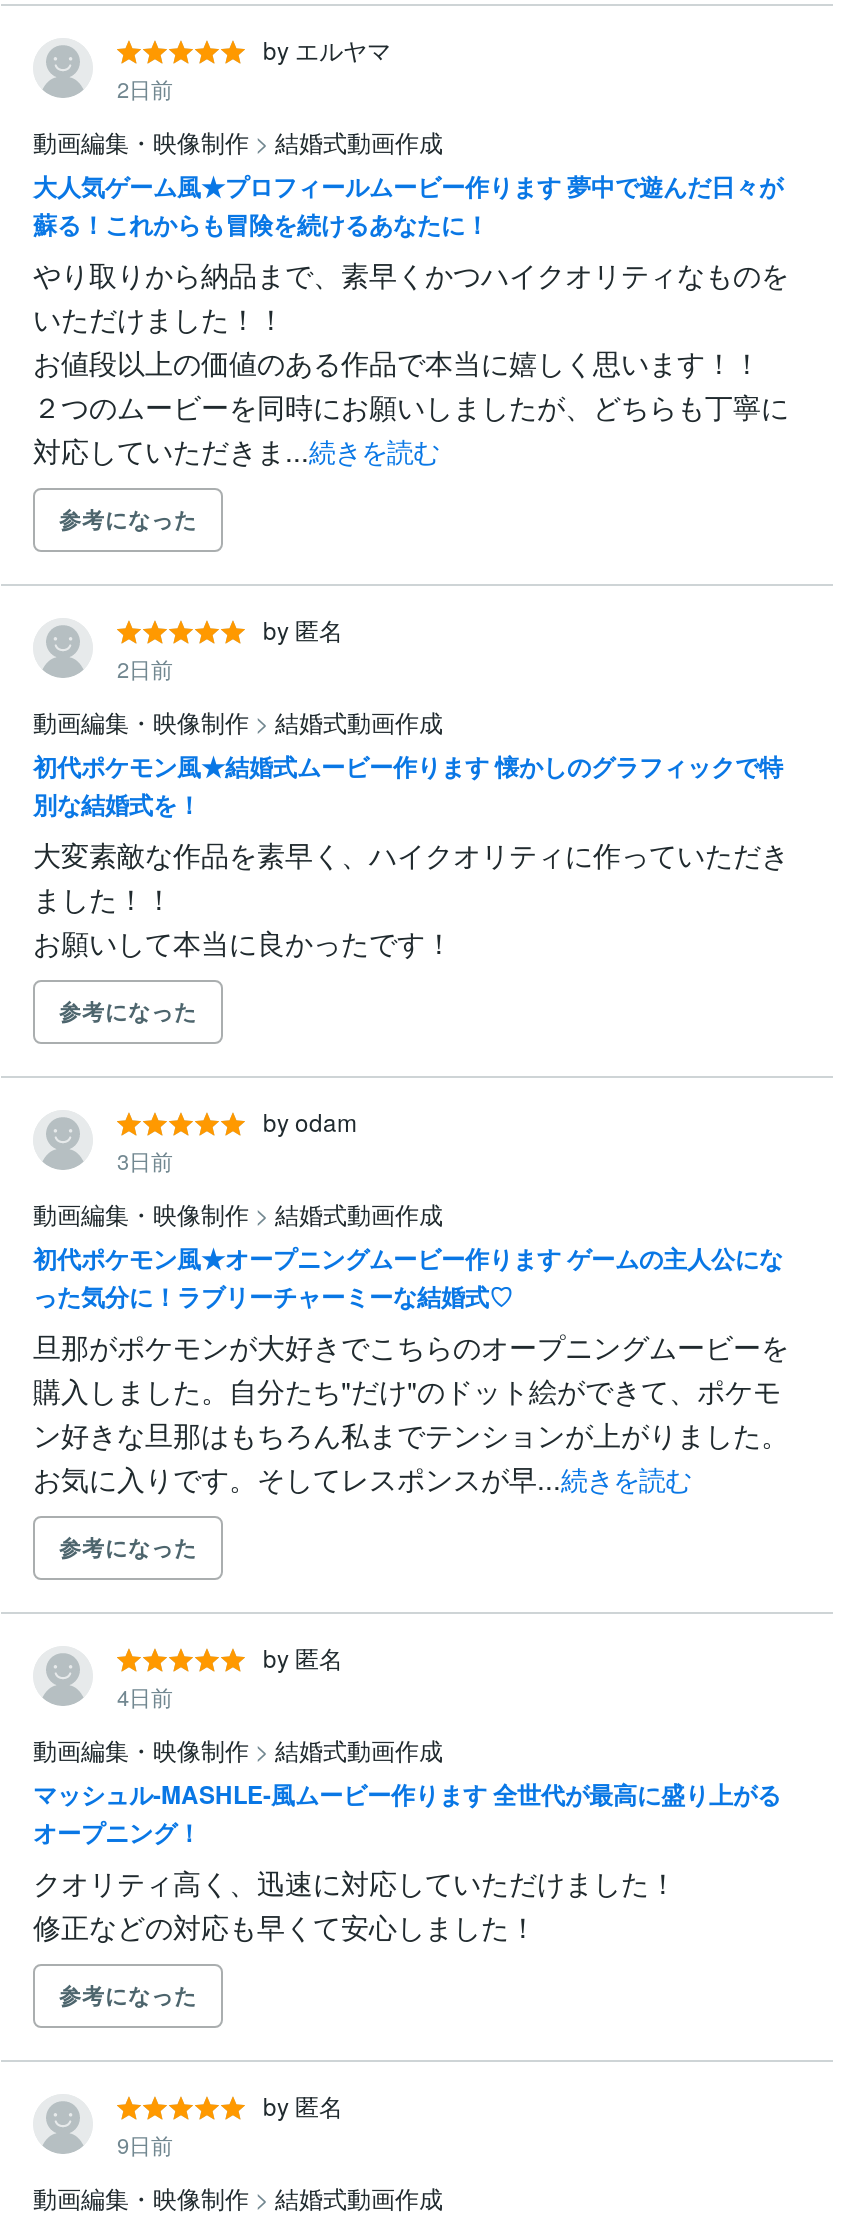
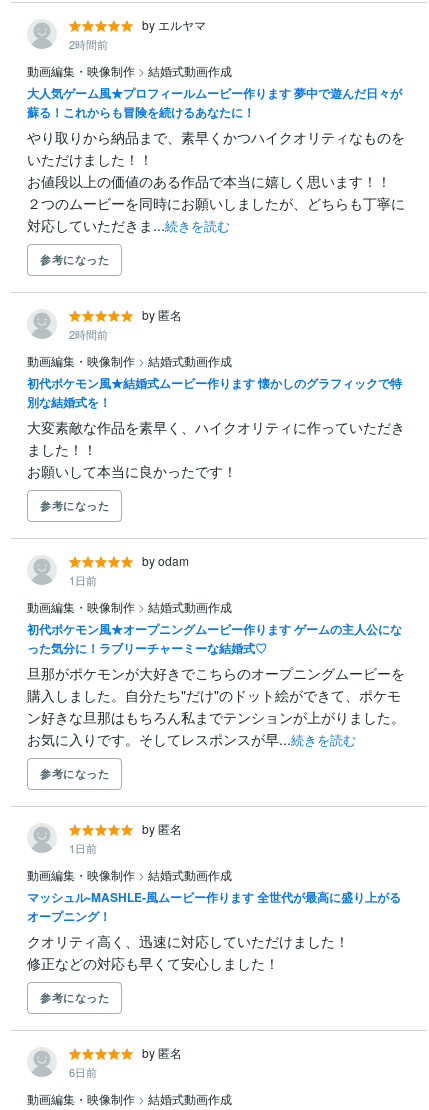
- 2日前
+ 2時間前

- 2日前
+ 2時間前

- 3日前
+ 1日前

- 4日前
+ 1日前

- 9日前
+ 6日前
